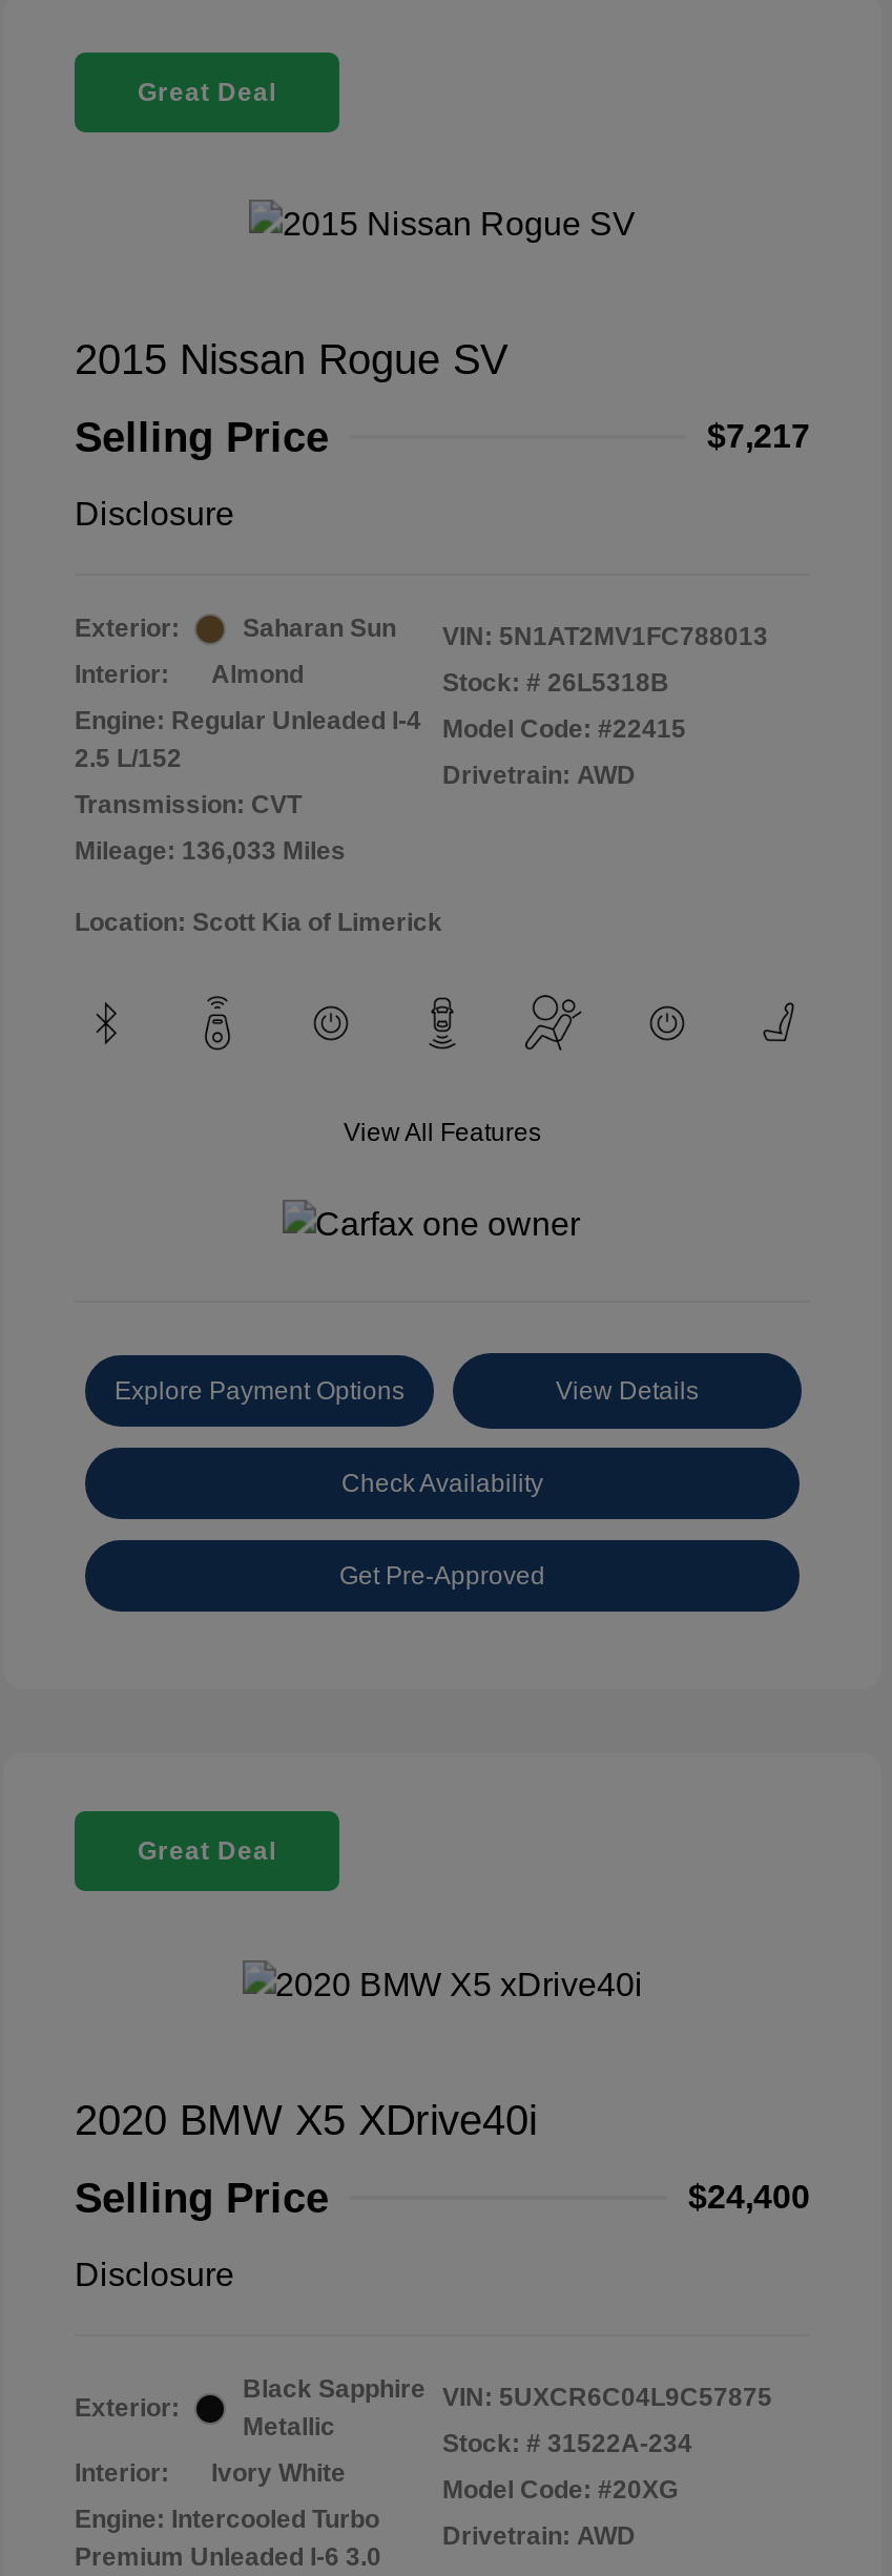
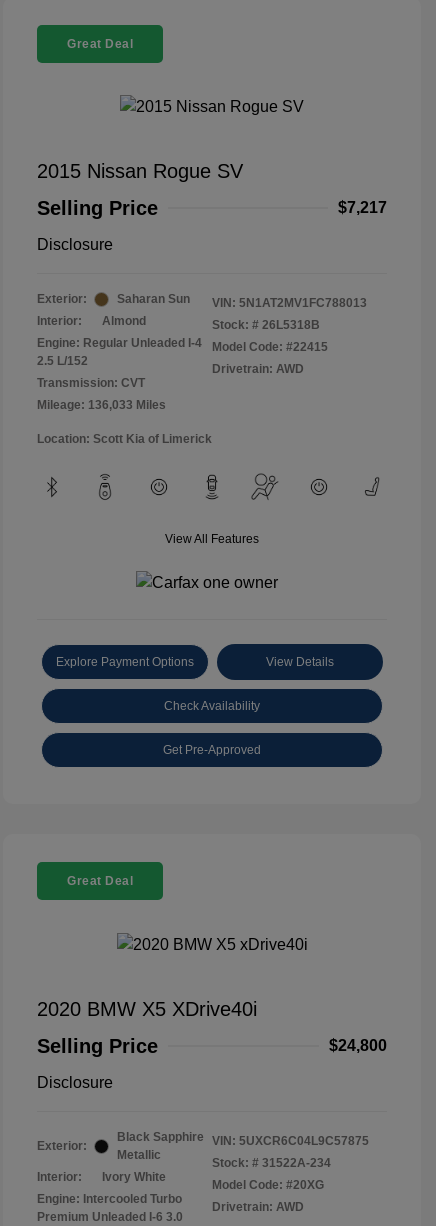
- $24,400
+ $24,800
